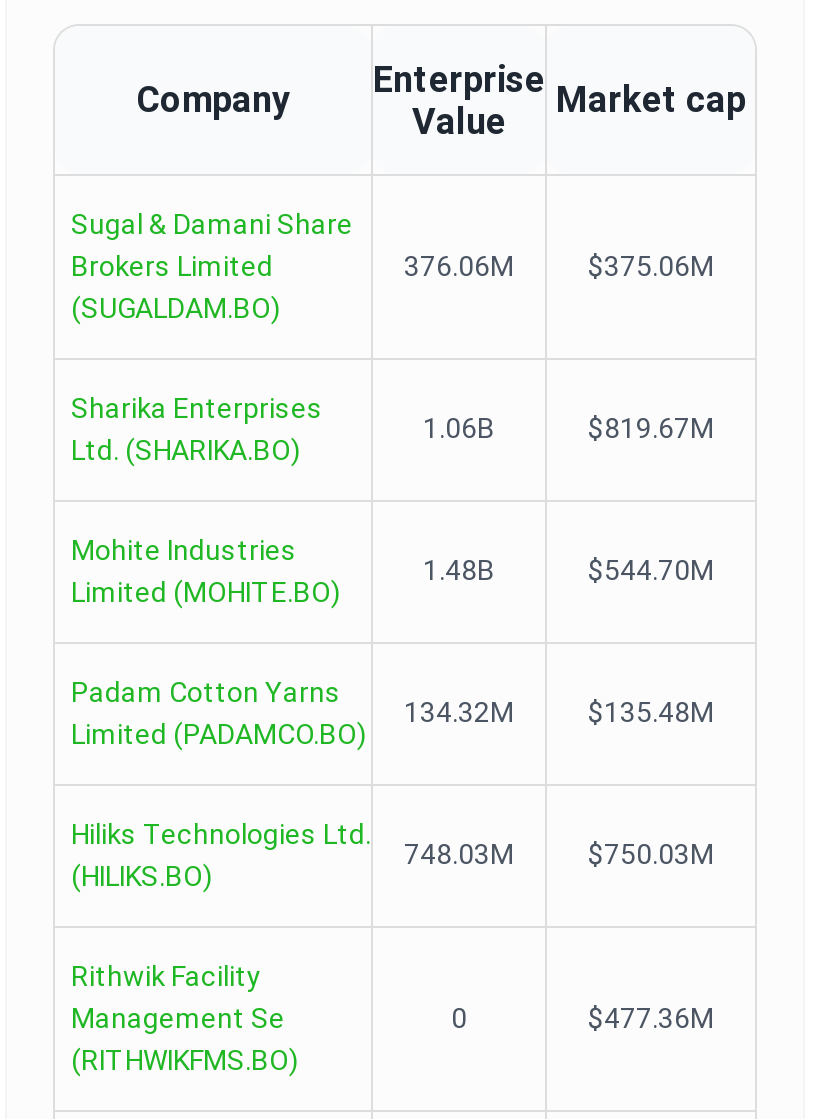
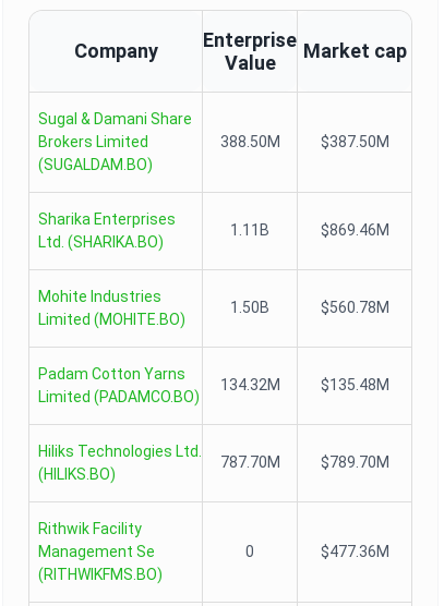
- 376.06M
- $375.06M
+ 388.50M
+ $387.50M

- 1.06B
- $819.67M
+ 1.11B
+ $869.46M

- 1.48B
- $544.70M
+ 1.50B
+ $560.78M

- 748.03M
- $750.03M
+ 787.70M
+ $789.70M
